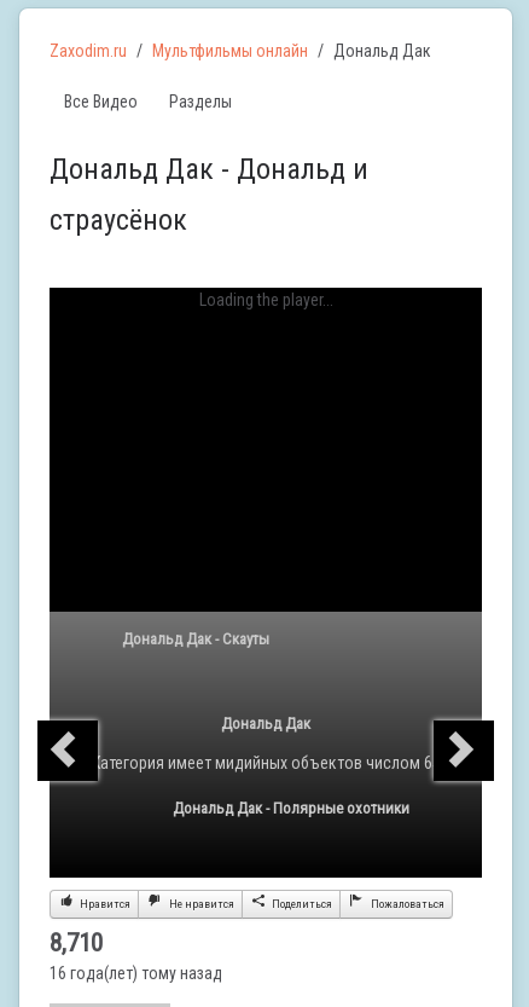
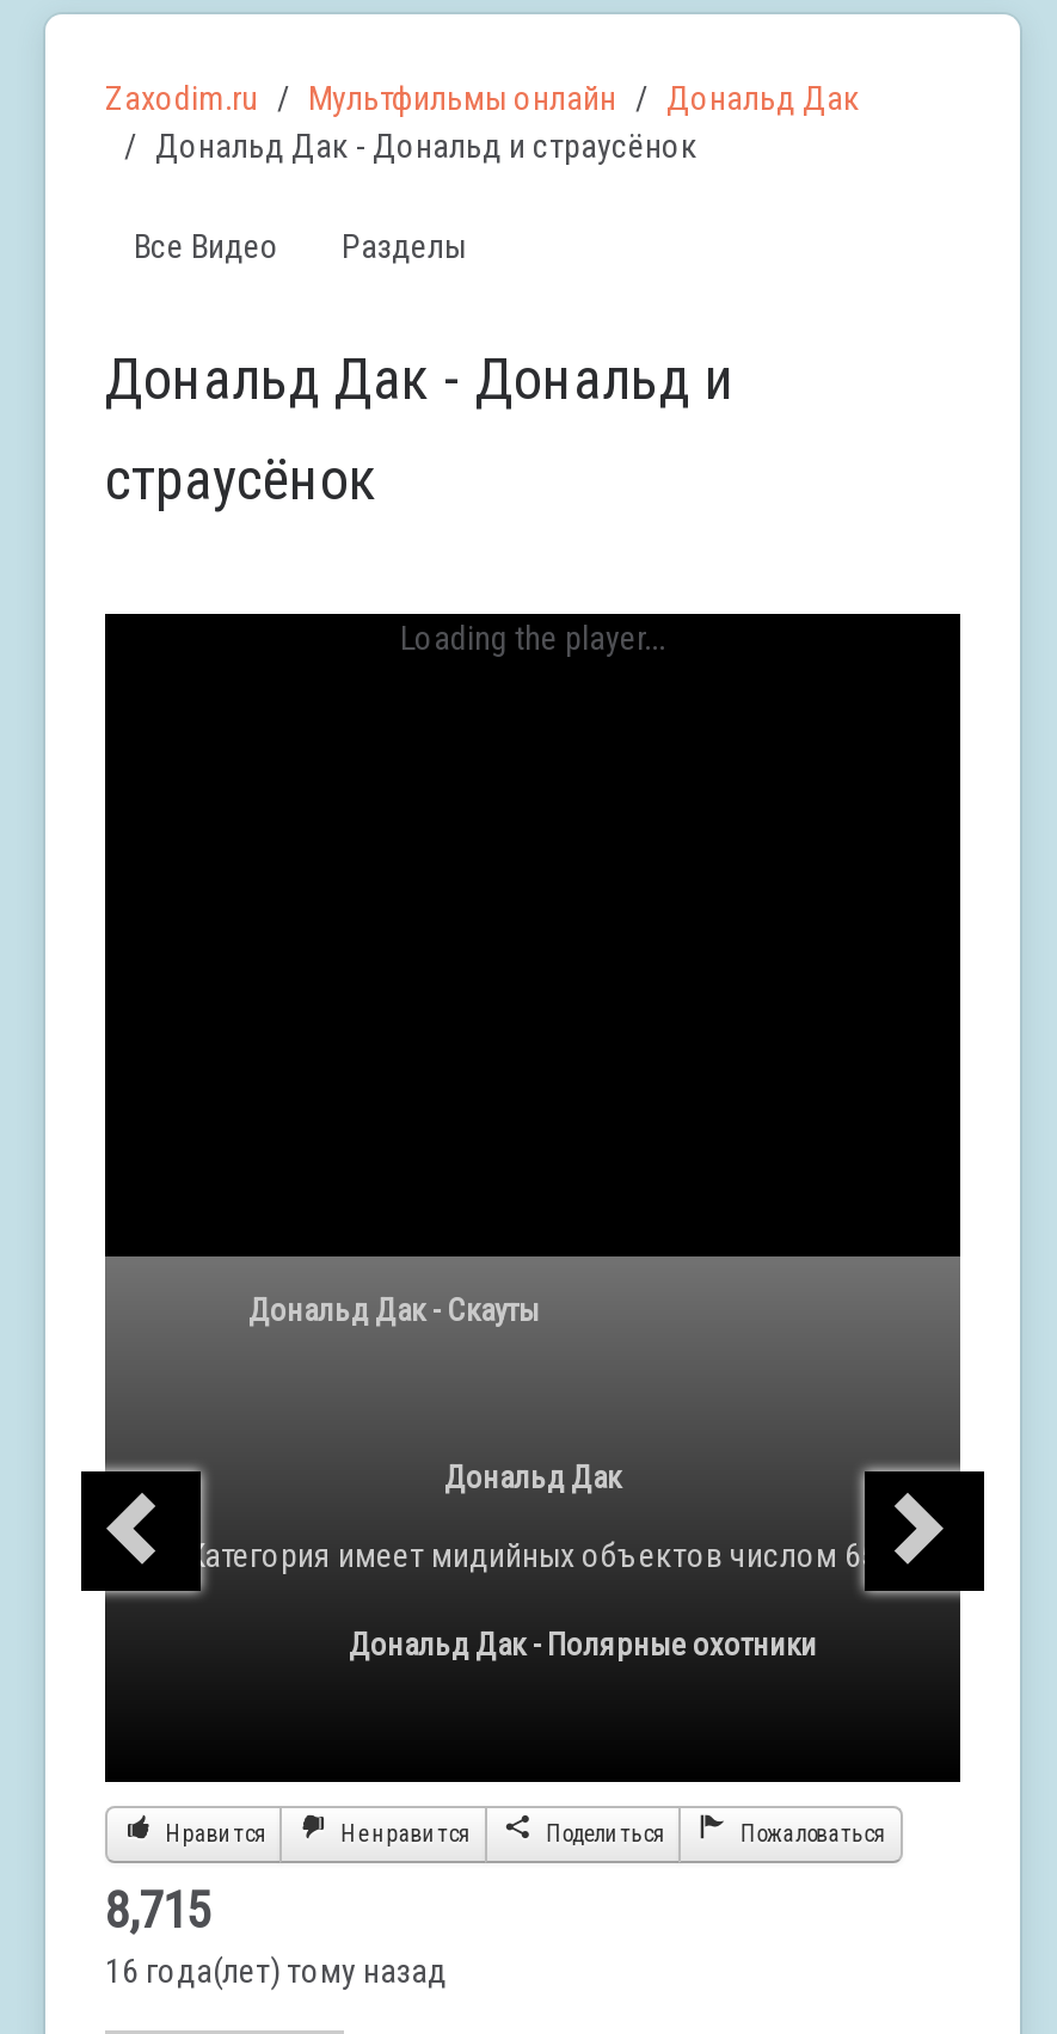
+ Дональд Дак - Дональд и страусёнок

- 8,710
+ 8,715
